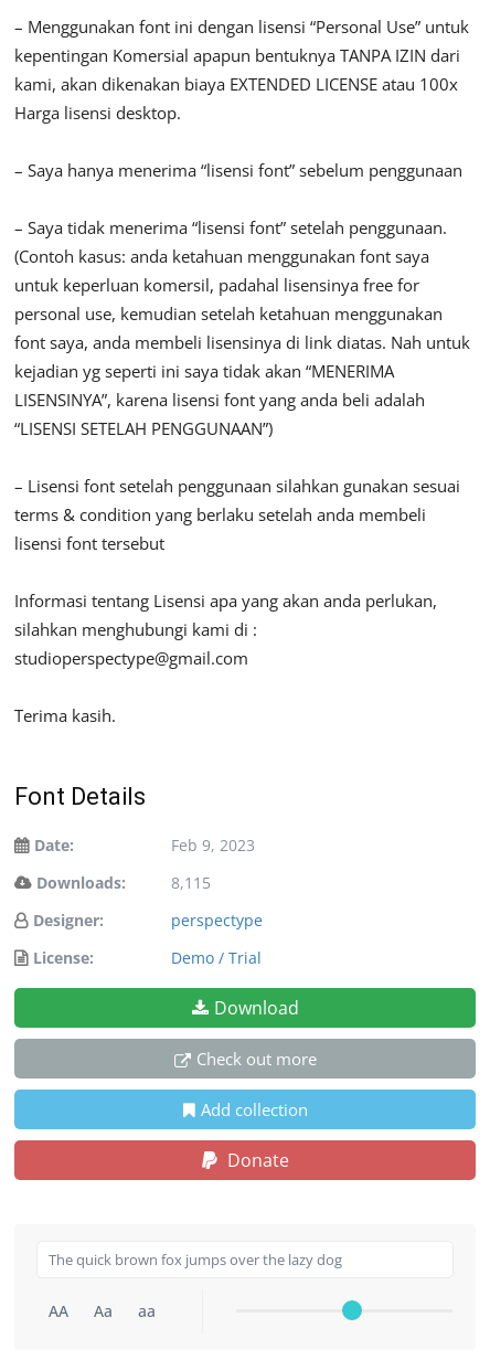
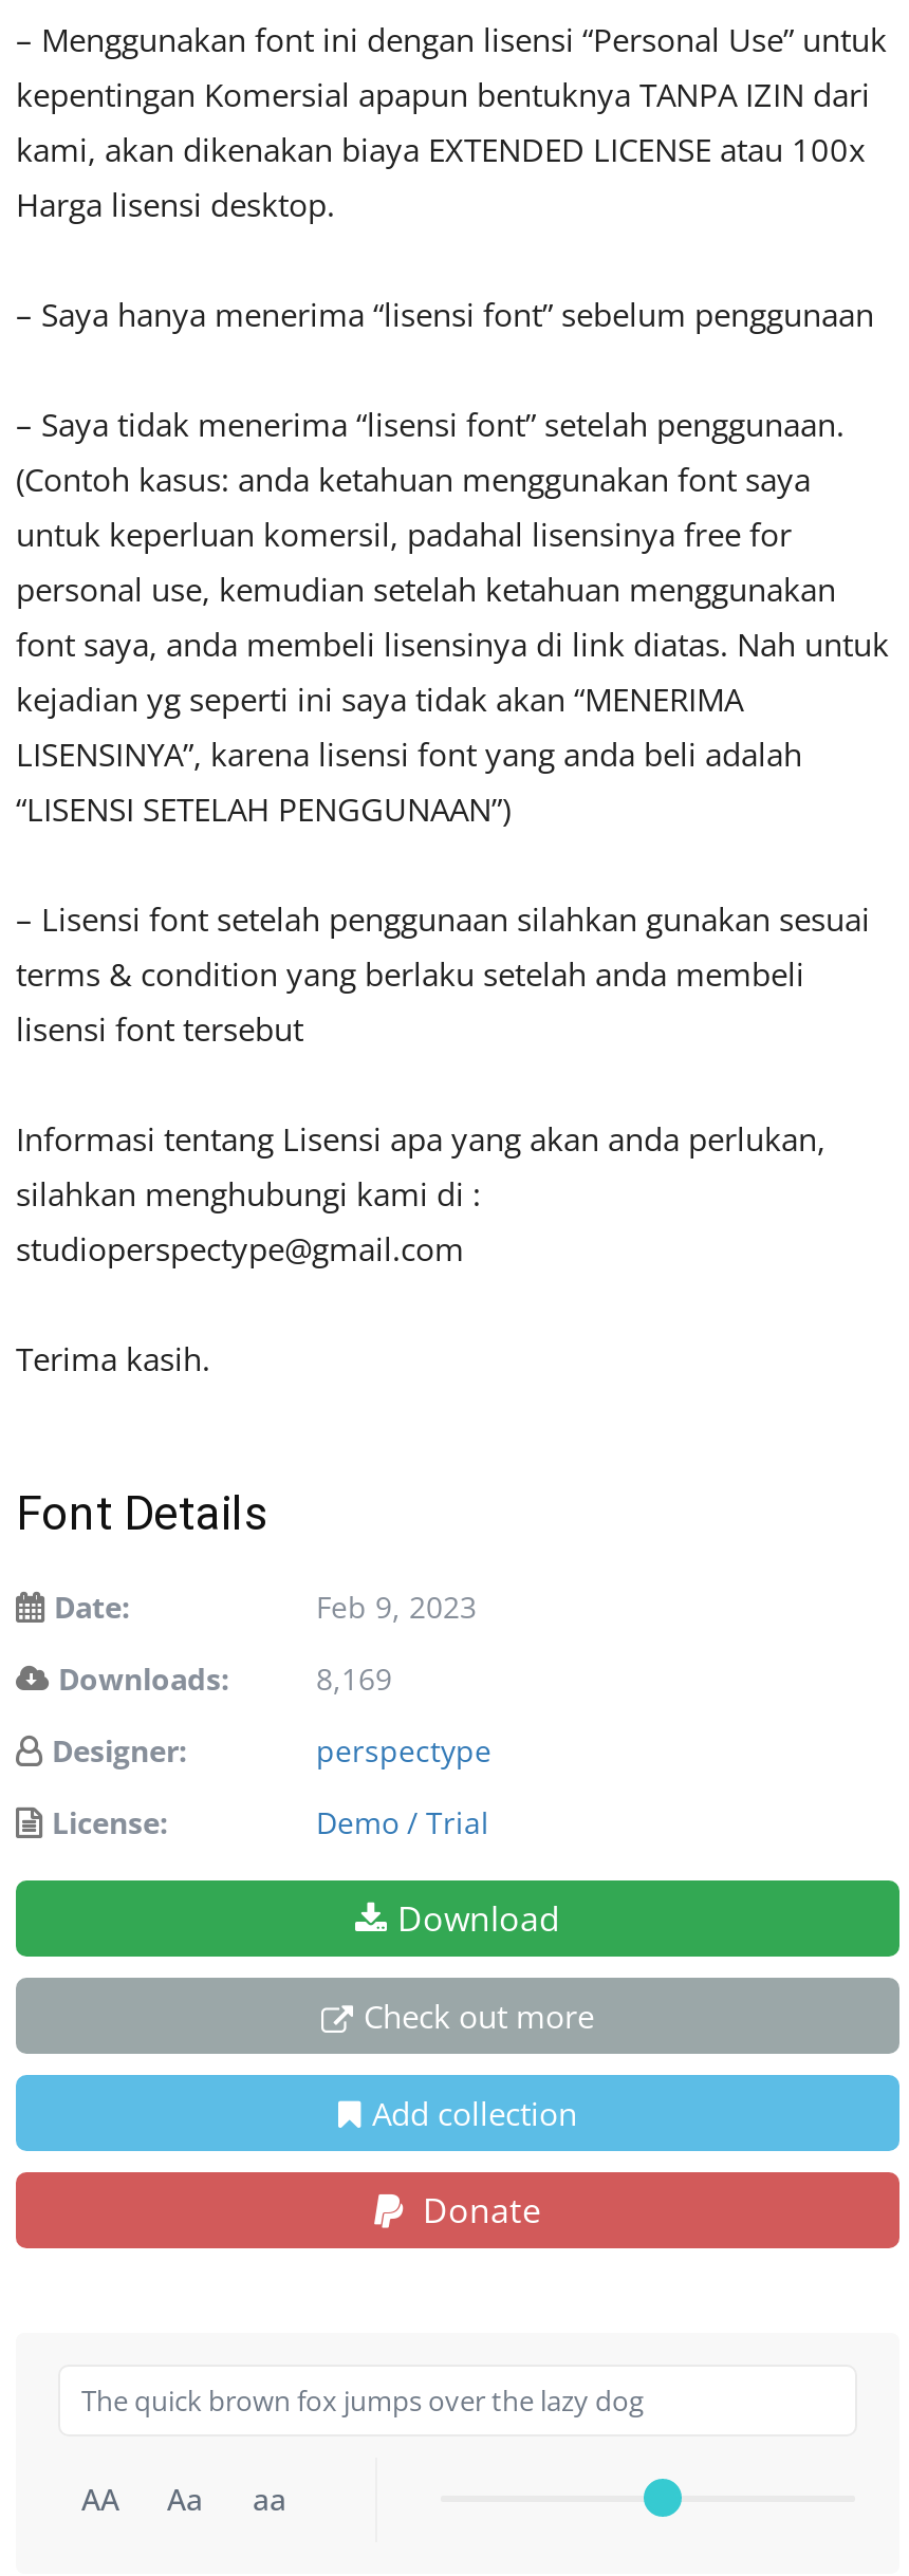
- 8,115
+ 8,169
